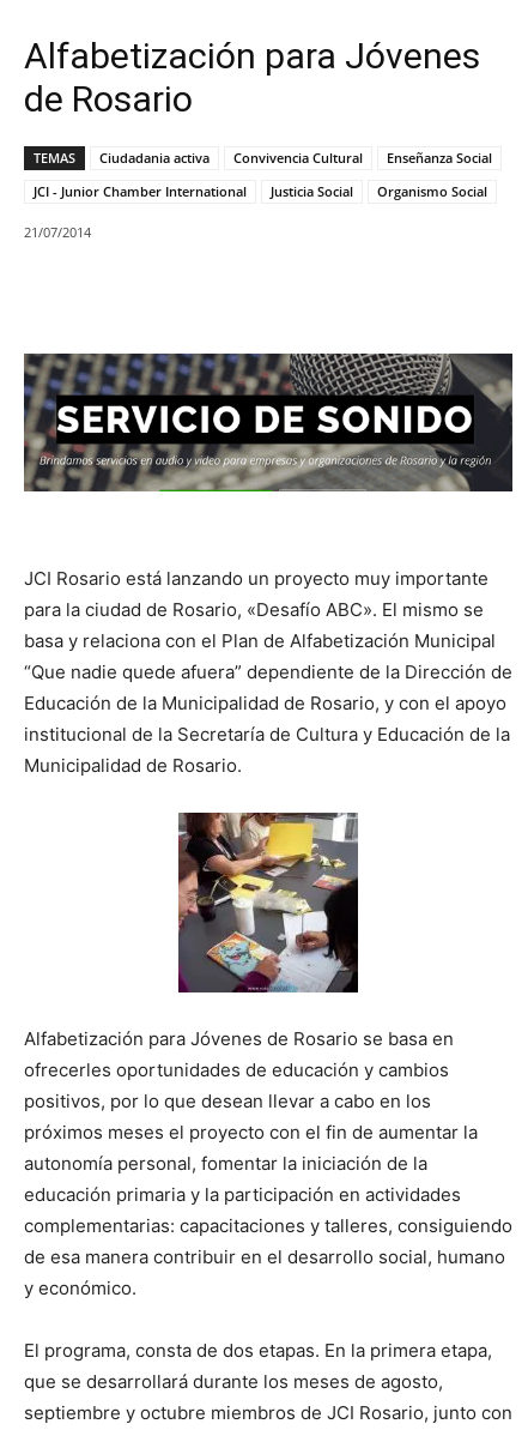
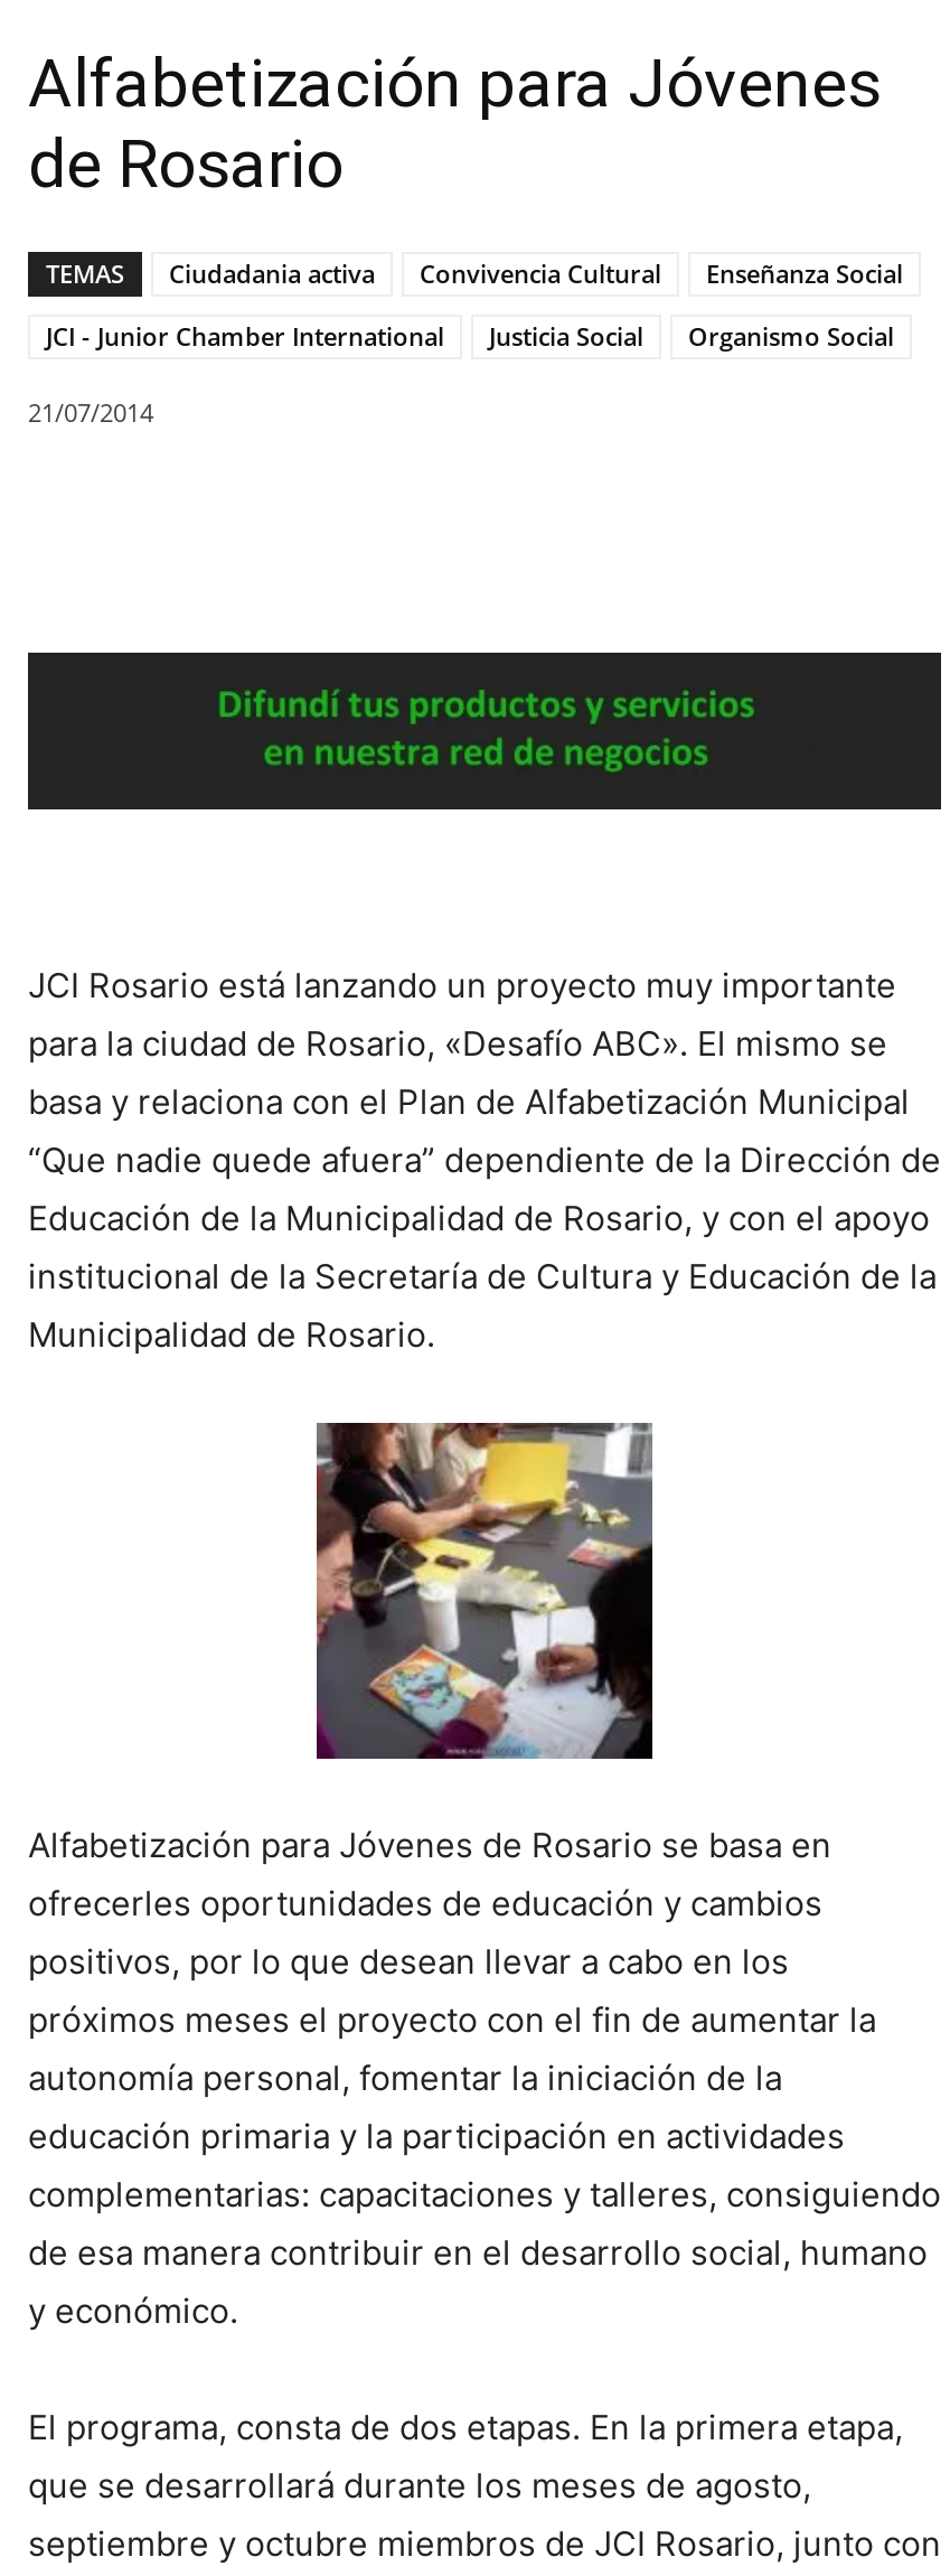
- [image]
+ [image]
